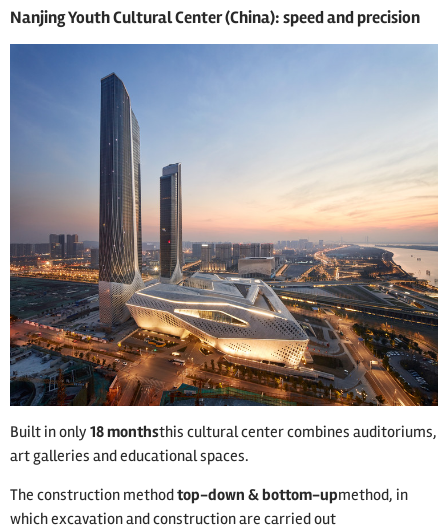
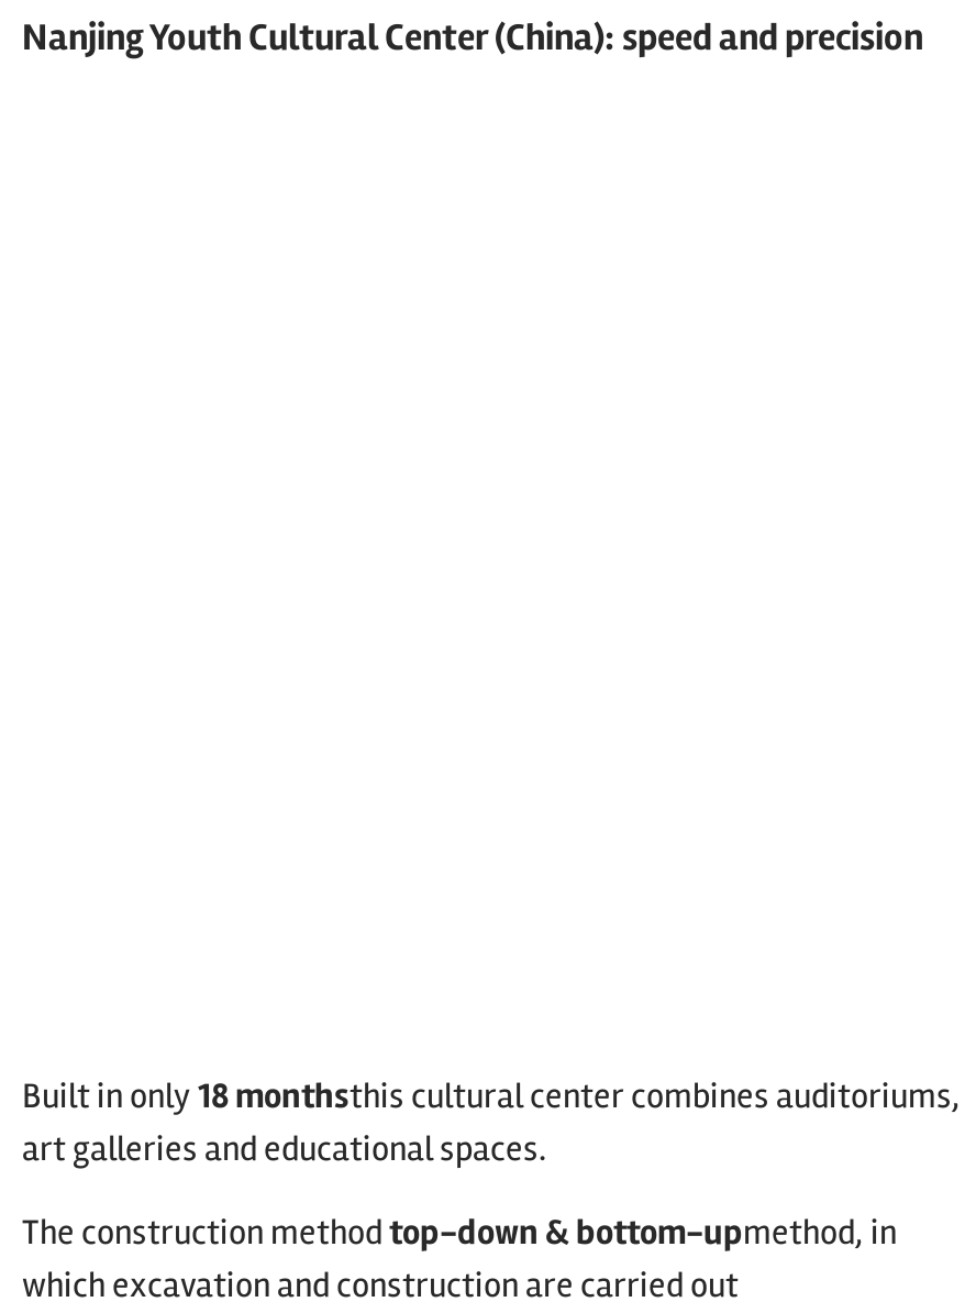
- [image]
